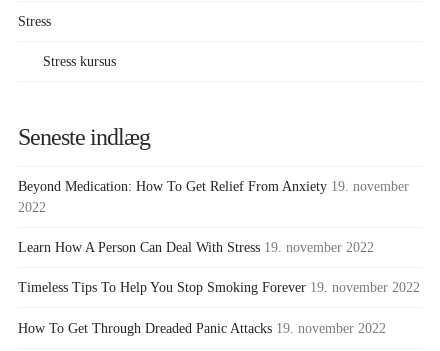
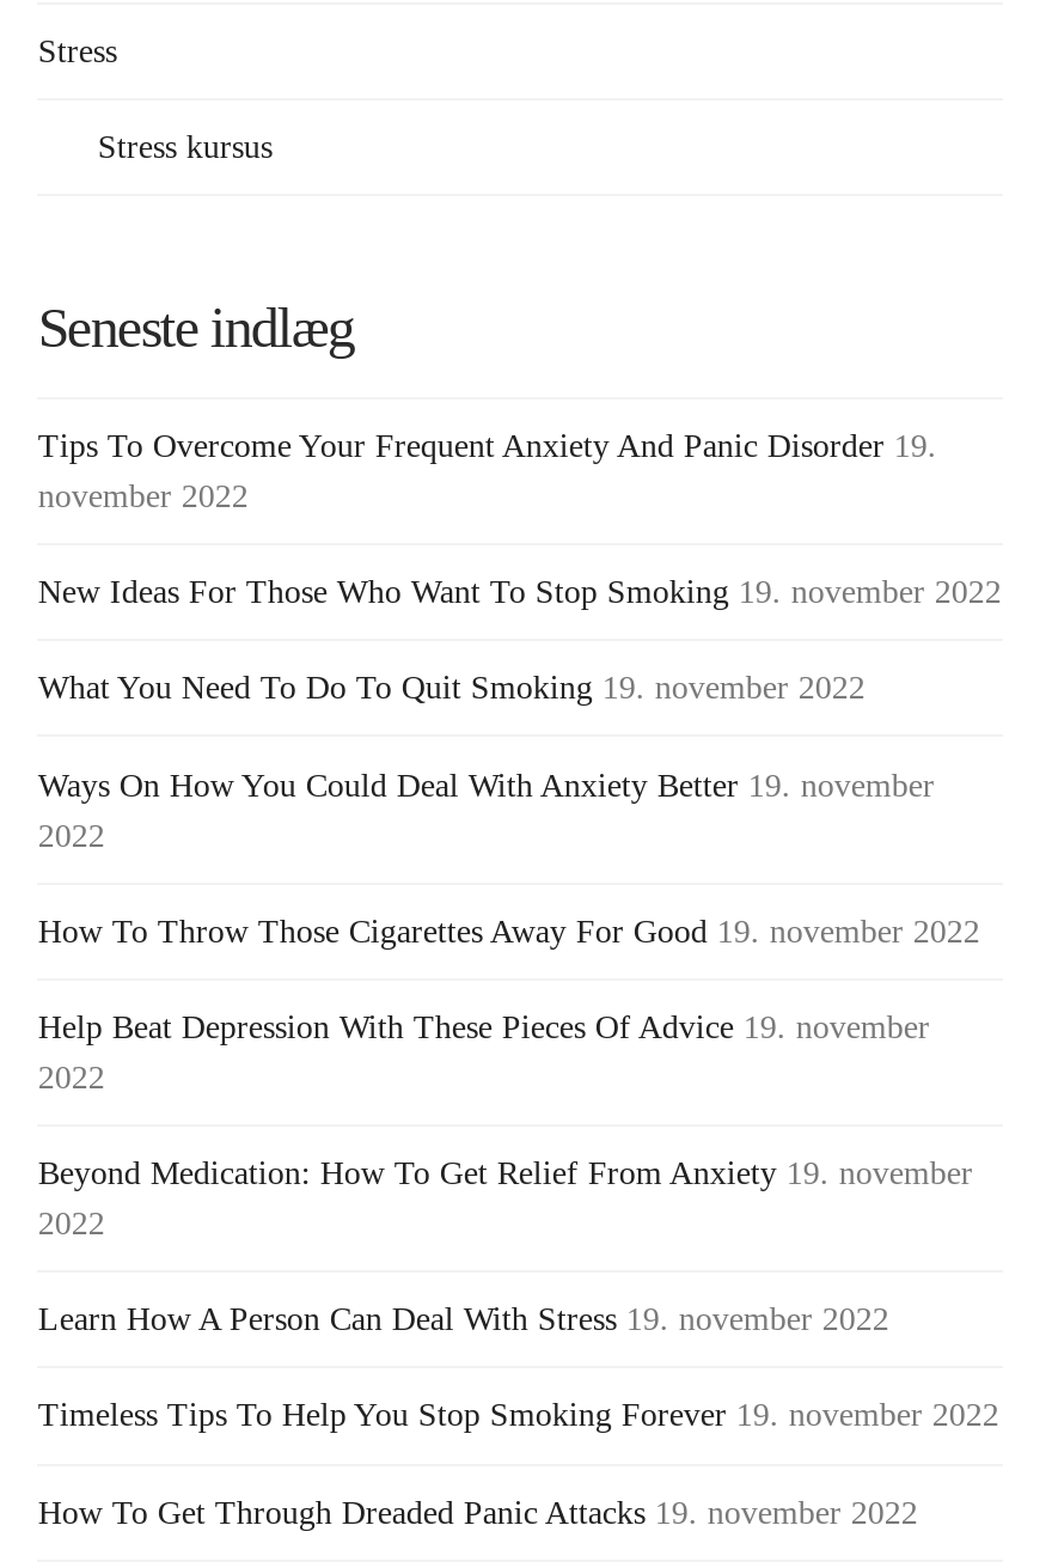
+ Tips To Overcome Your Frequent Anxiety And Panic Disorder 19.
+ november 2022
+ New Ideas For Those Who Want To Stop Smoking 19. november 2022
+ What You Need To Do To Quit Smoking 19. november 2022
+ Ways On How You Could Deal With Anxiety Better 19. november
+ 2022
+ How To Throw Those Cigarettes Away For Good 19. november 2022
+ Help Beat Depression With These Pieces Of Advice 19. november
+ 2022
